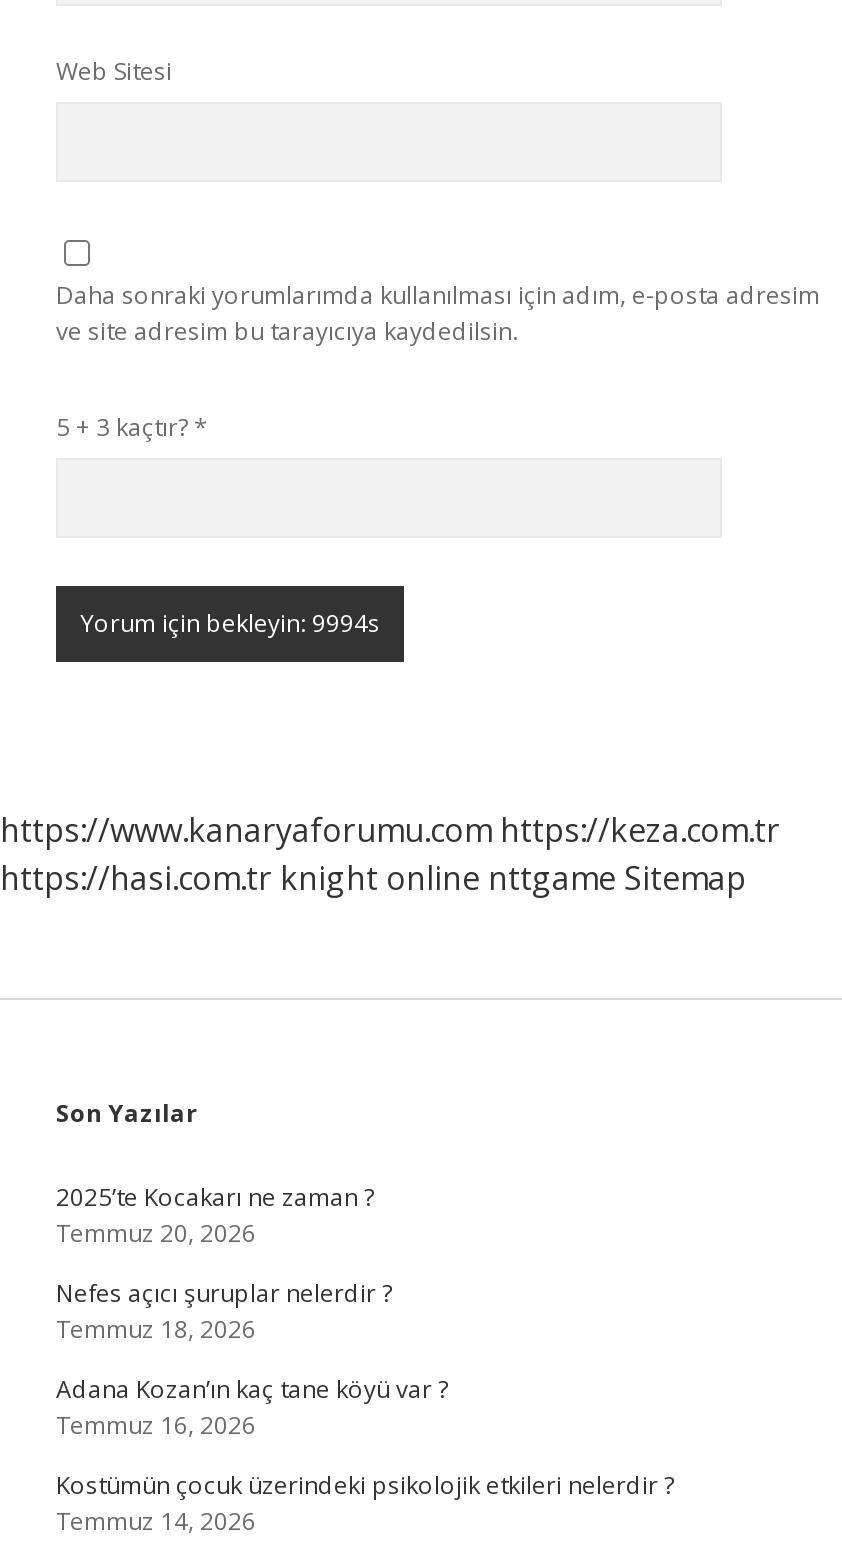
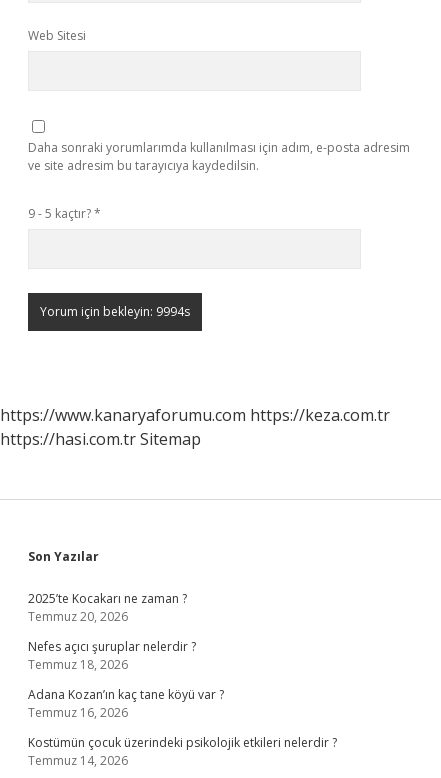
- 5 + 3 kaçtır? *
+ 9 - 5 kaçtır? *

- https://hasi.com.tr knight online nttgame Sitemap
+ https://hasi.com.tr Sitemap
